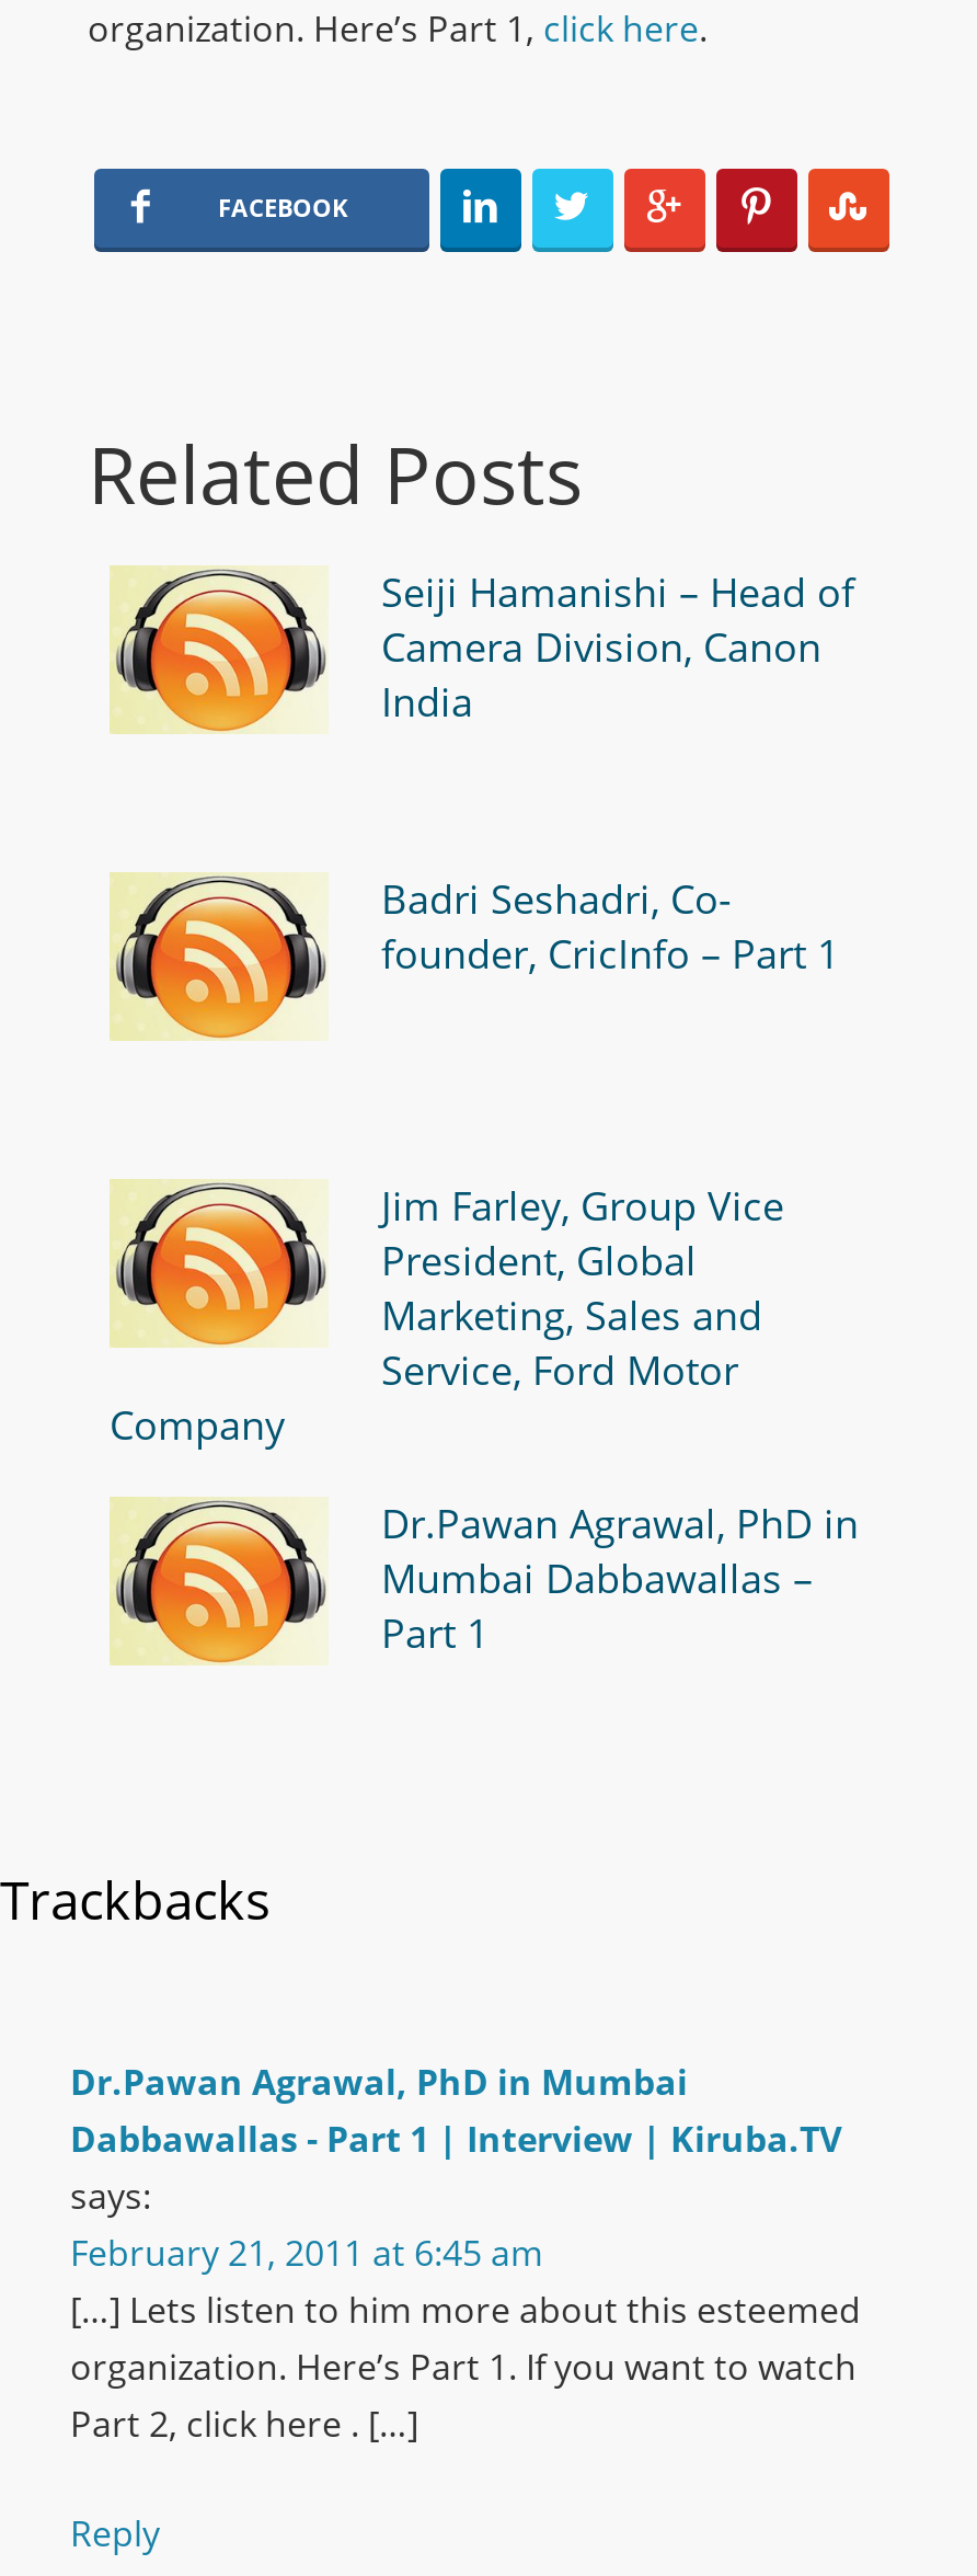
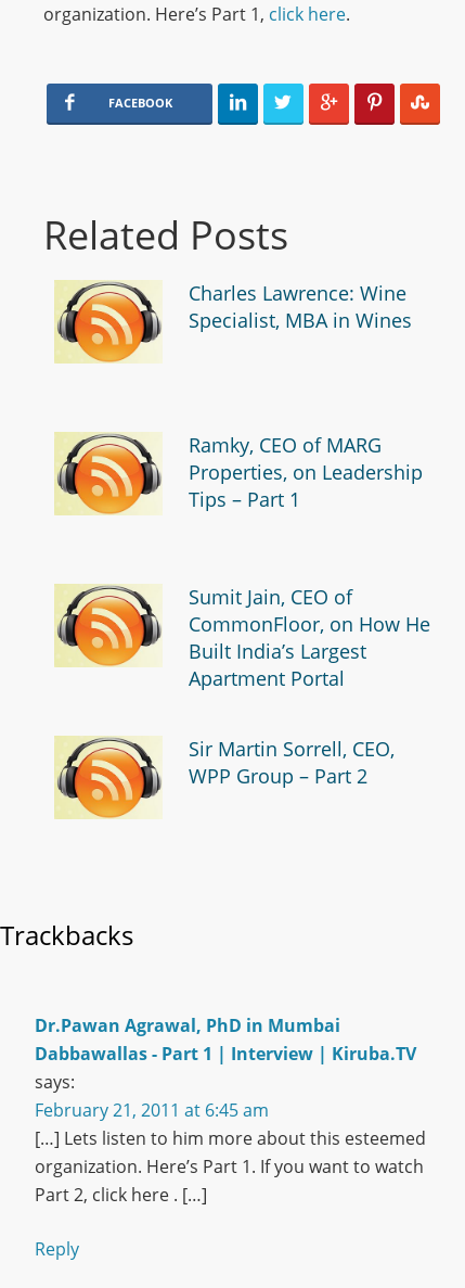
- Seiji Hamanishi – Head of
- Camera Division, Canon
- India
+ Charles Lawrence: Wine
+ Specialist, MBA in Wines

- Badri Seshadri, Co-
- founder, CricInfo – Part 1
+ Ramky, CEO of MARG
+ Properties, on Leadership
+ Tips – Part 1

- Jim Farley, Group Vice
- President, Global
- Marketing, Sales and
- Service, Ford Motor
- Company
+ Sumit Jain, CEO of
+ CommonFloor, on How He
+ Built India’s Largest
+ Apartment Portal

- Dr.Pawan Agrawal, PhD in
- Mumbai Dabbawallas –
- Part 1
+ Sir Martin Sorrell, CEO,
+ WPP Group – Part 2
